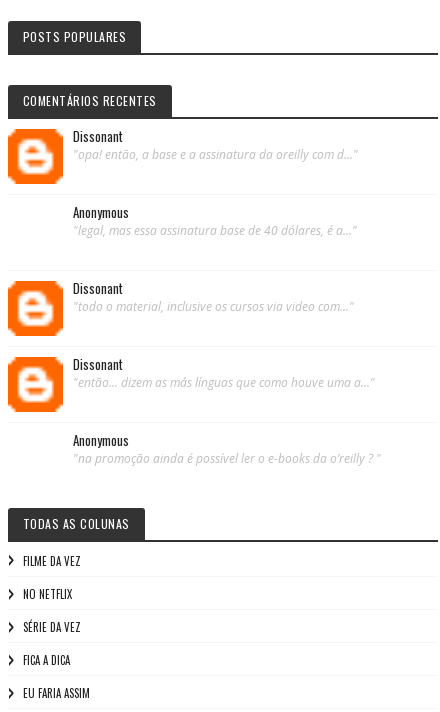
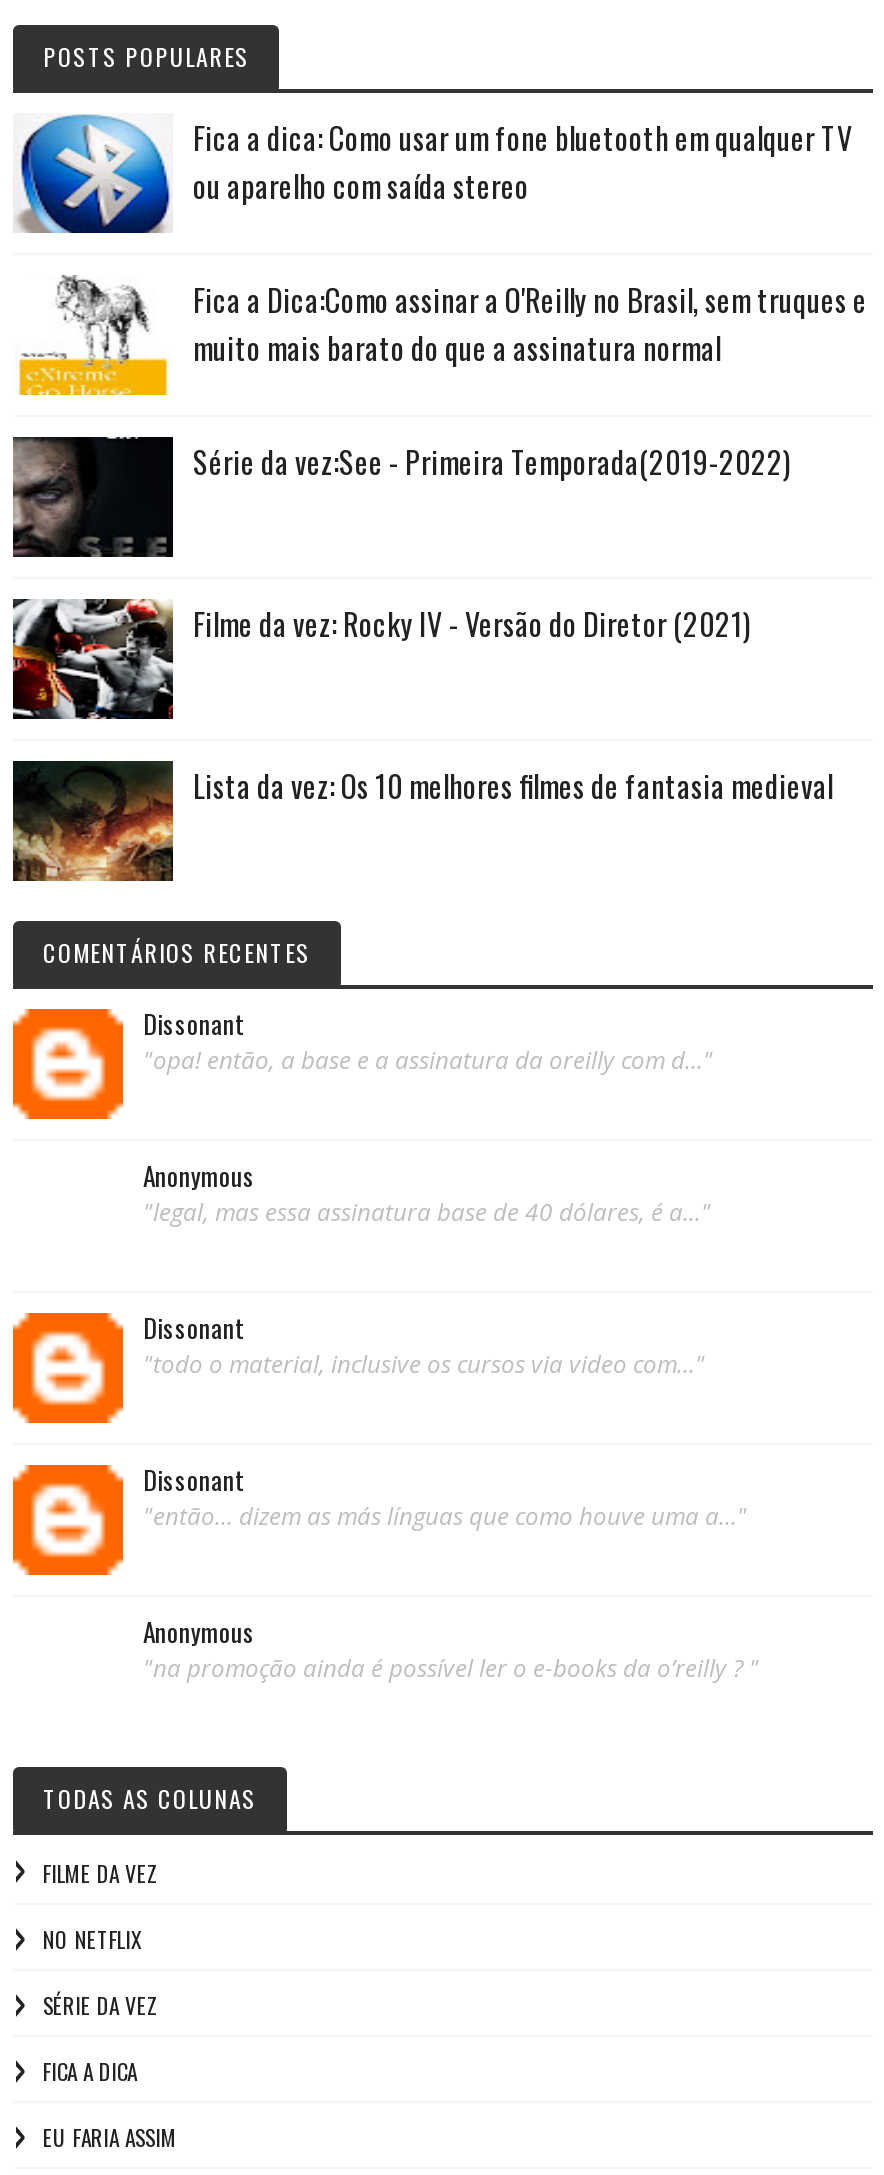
+ [image]
+ Filme da vez: Rocky IV - Versão do Diretor (2021)

+ [image]
+ Lista da vez: Os 10 melhores filmes de fantasia medieval

+ [image]

+ [image]
+ Fica a dica: Como usar um fone bluetooth em qualquer TV
+ ou aparelho com saída stereo
+ Fica a Dica:Como assinar a O'Reilly no Brasil, sem truques e
+ muito mais barato do que a assinatura normal
+ Série da vez:See - Primeira Temporada(2019-2022)

+ [image]
